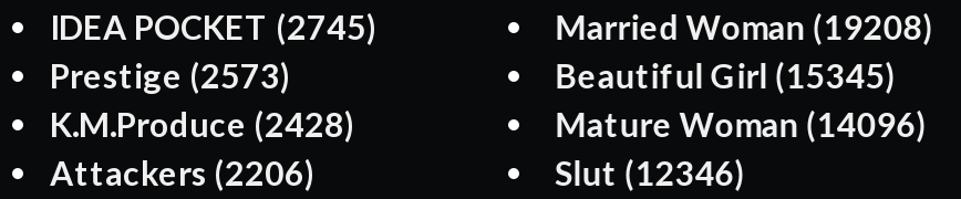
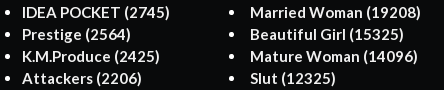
- Prestige (2573)
+ Prestige (2564)

- Beautiful Girl (15345)
+ Beautiful Girl (15325)

- K.M.Produce (2428)
+ K.M.Produce (2425)

- Slut (12346)
+ Slut (12325)
